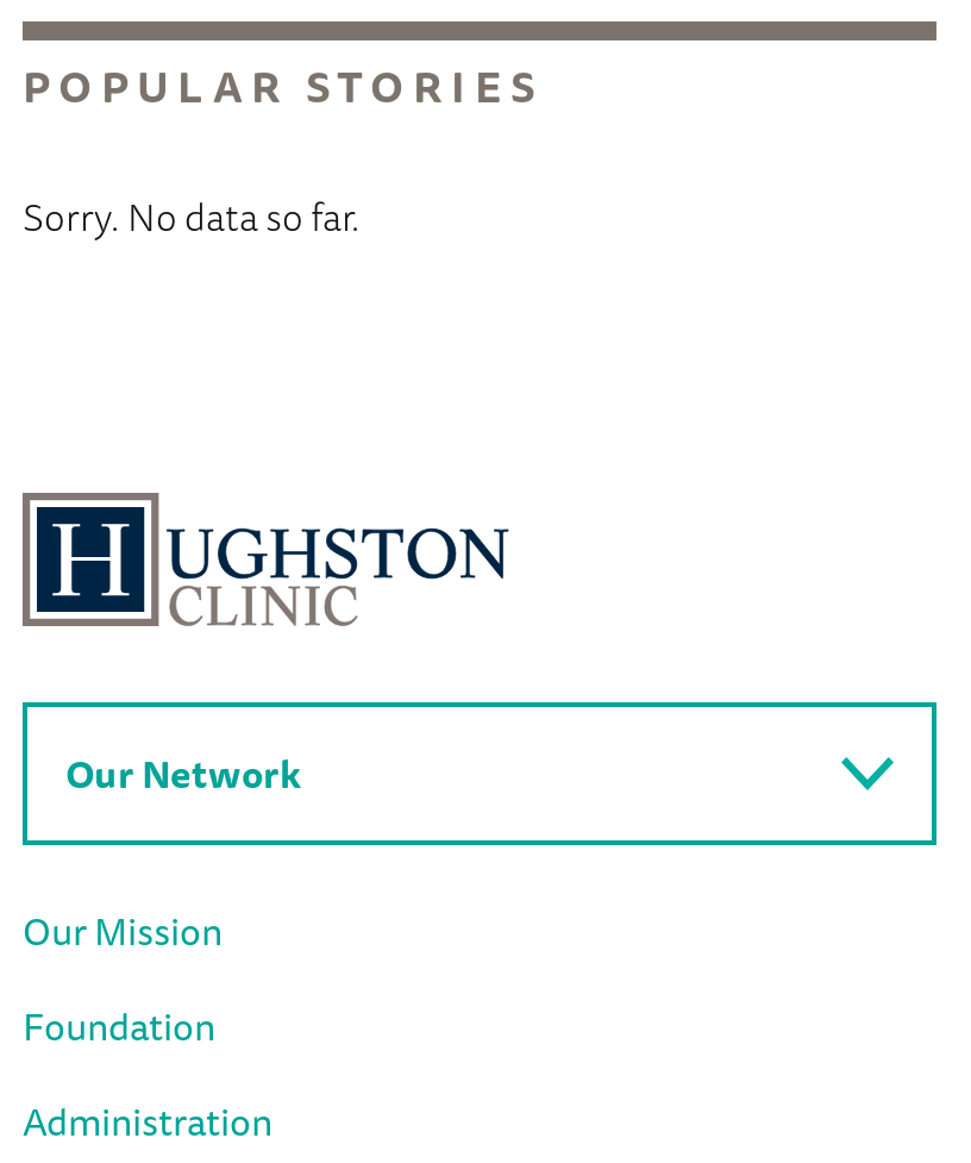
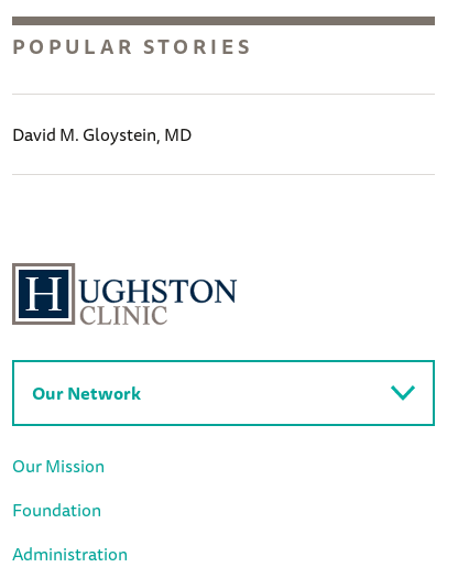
- Sorry. No data so far.
+ David M. Gloystein, MD
